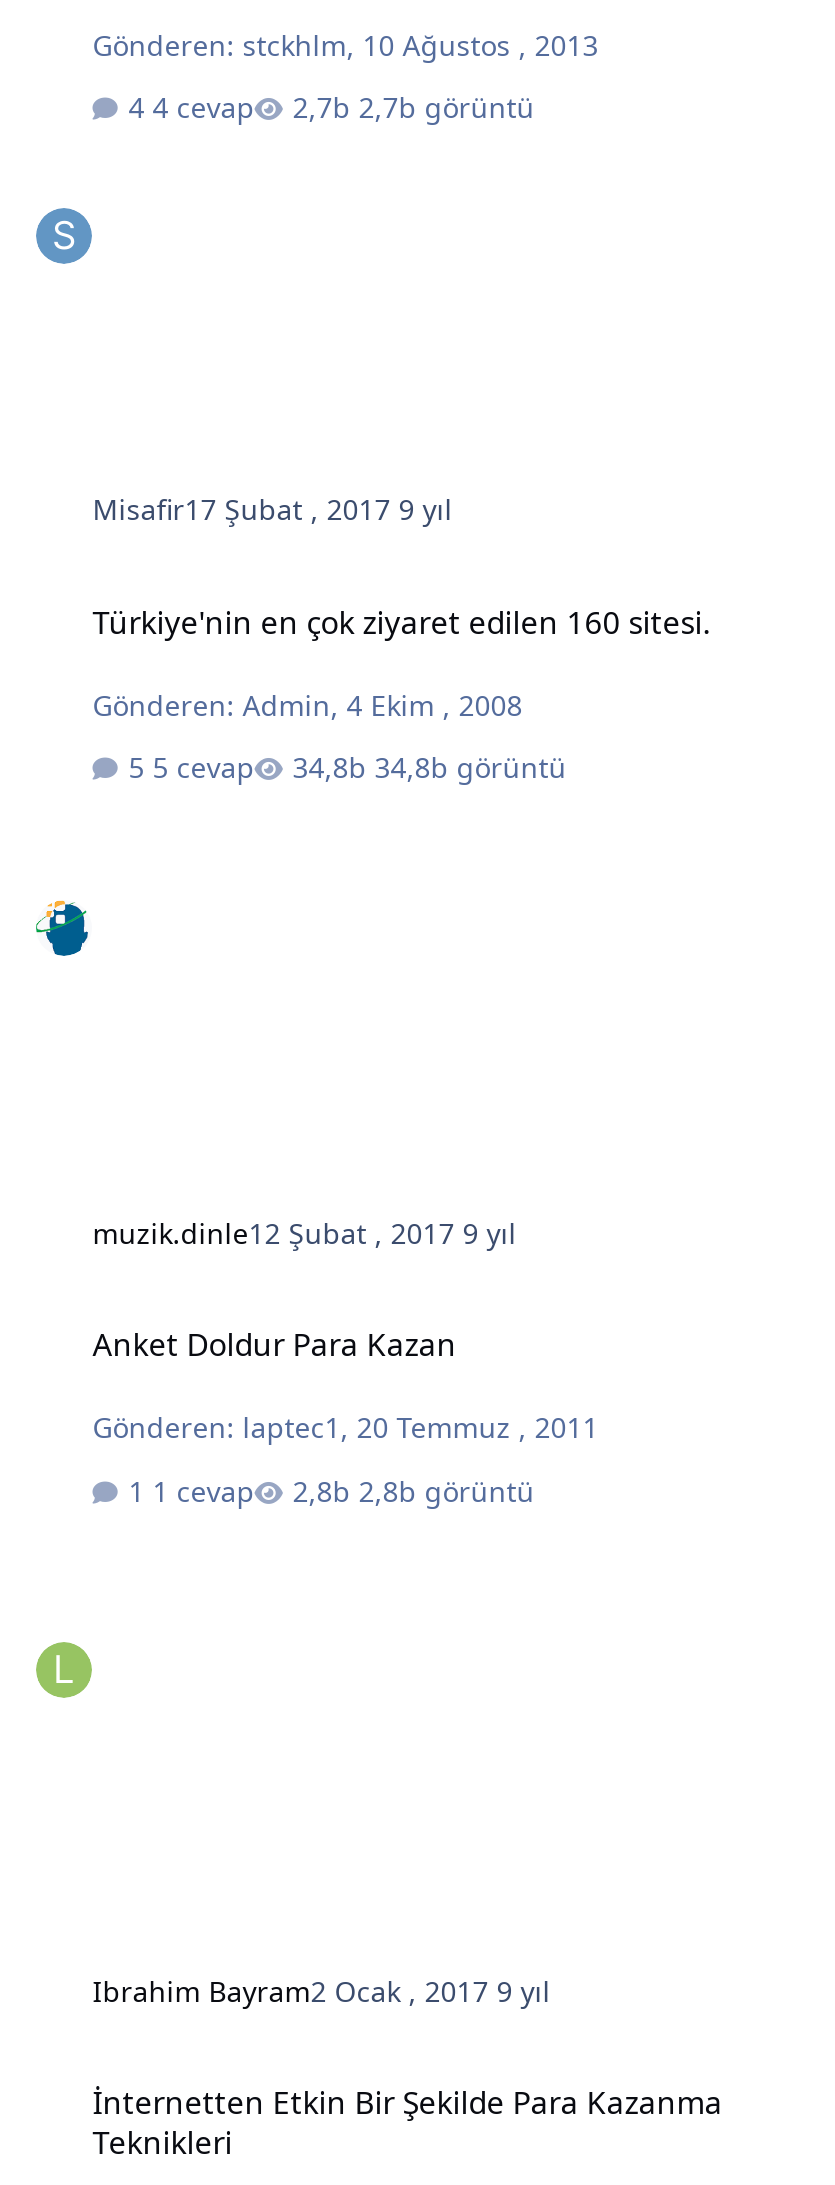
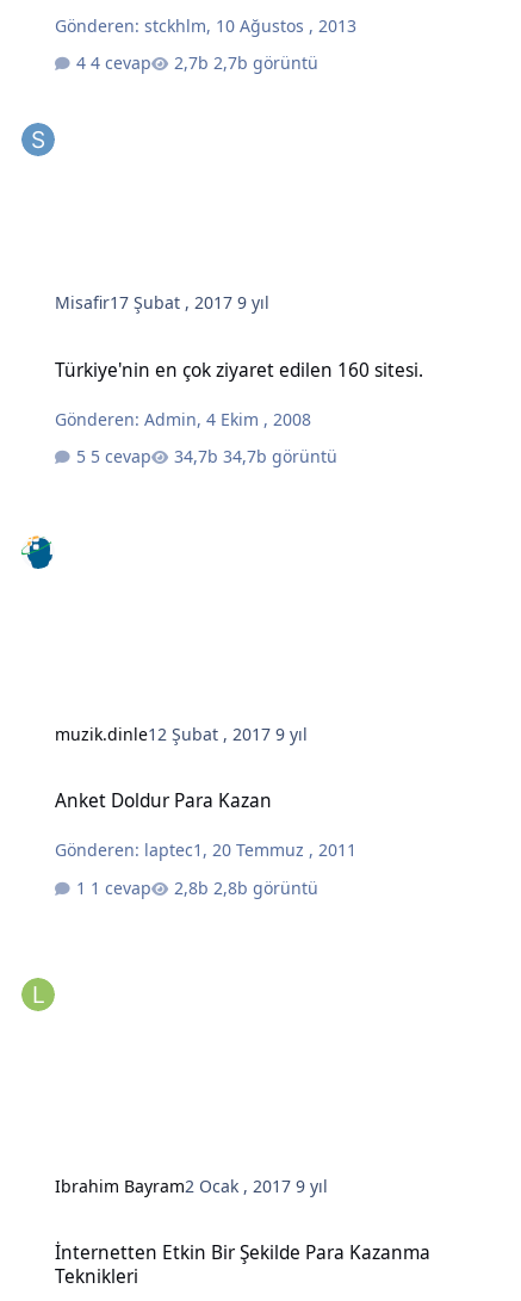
- 34,8b görüntü
+ 34,7b görüntü
